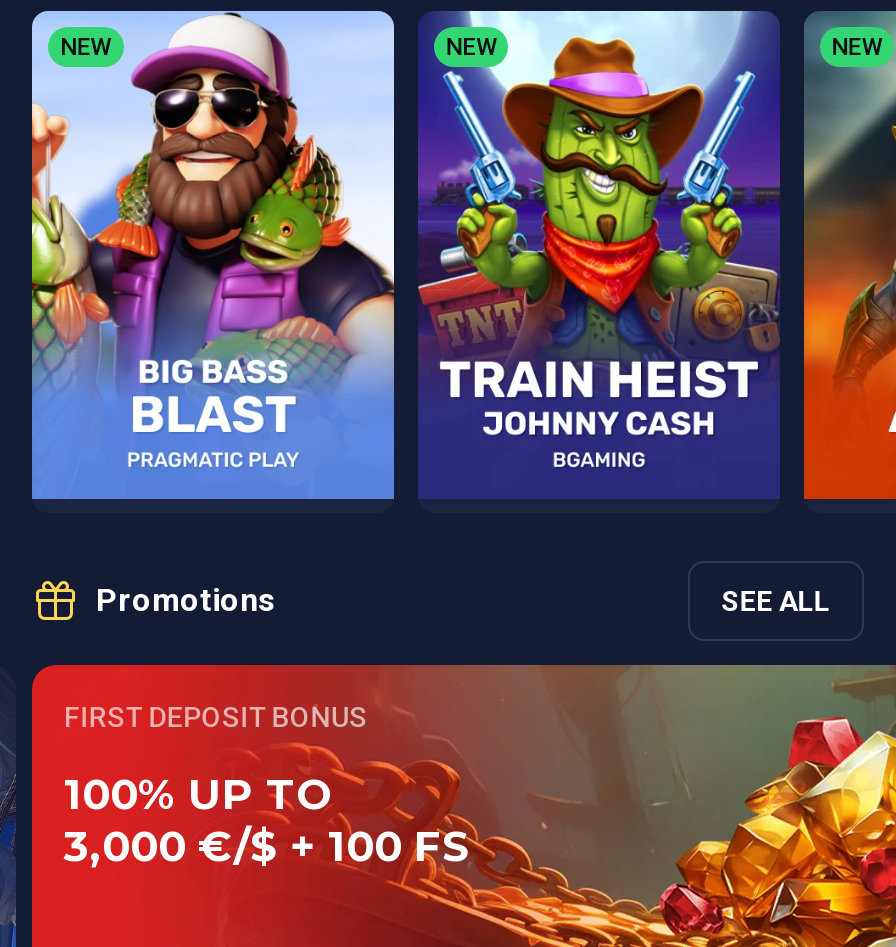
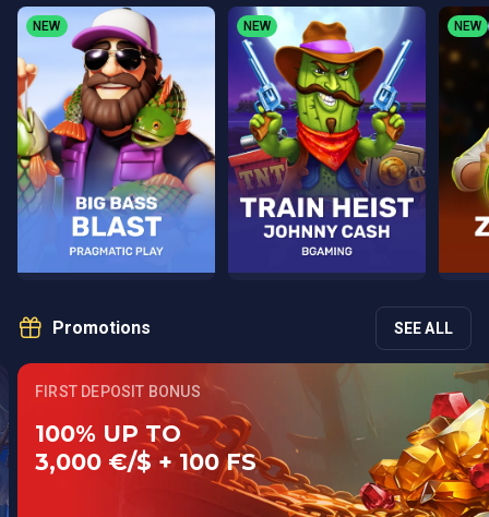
- [image]
+ [image]
